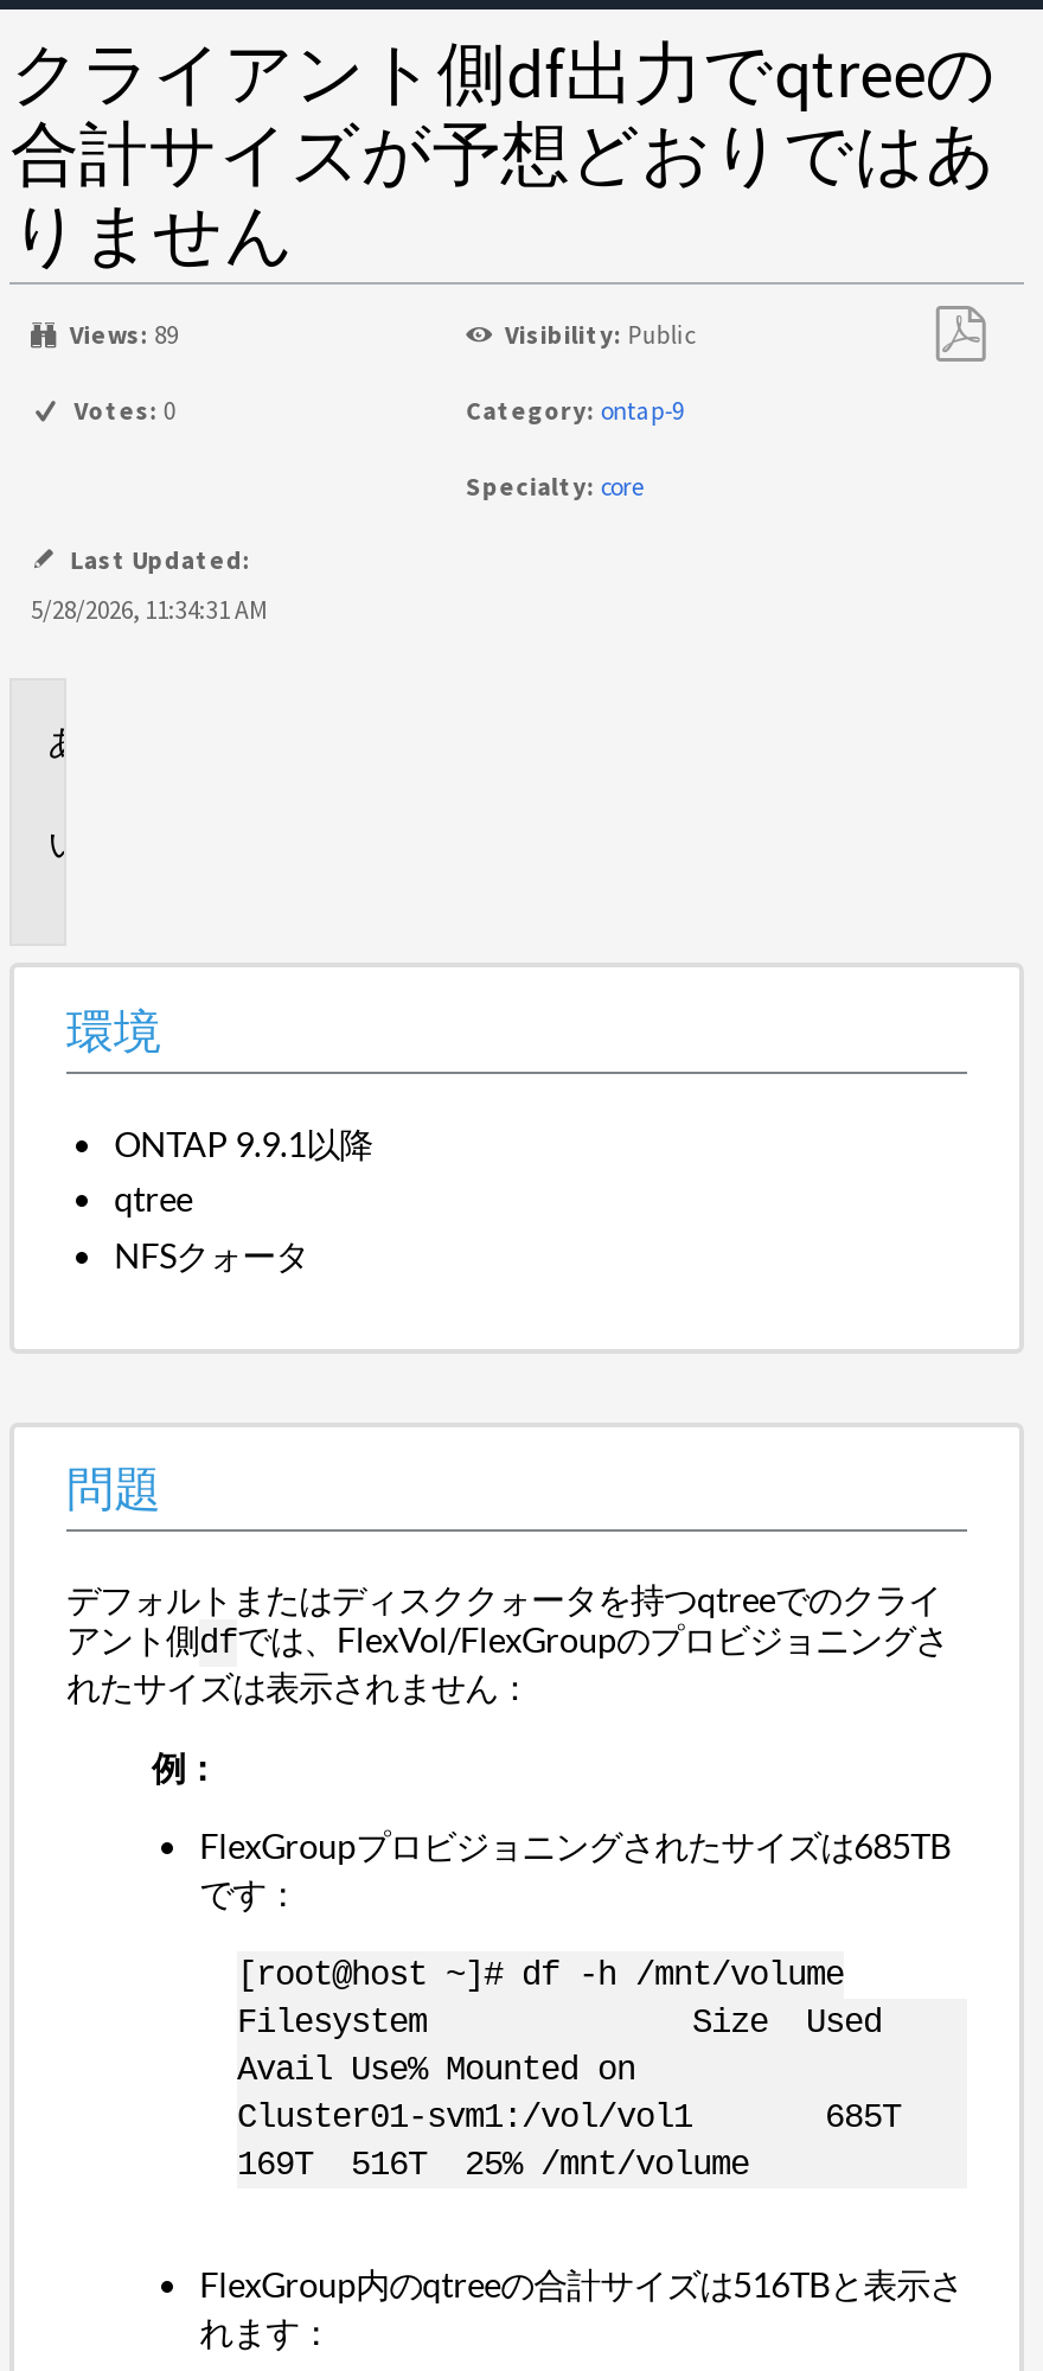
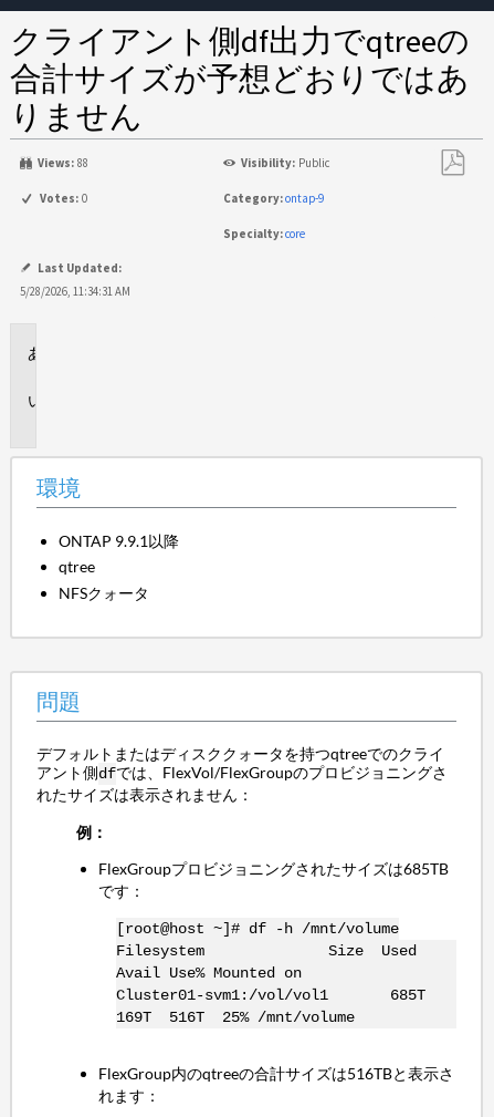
- Views: 89
+ Views: 88
